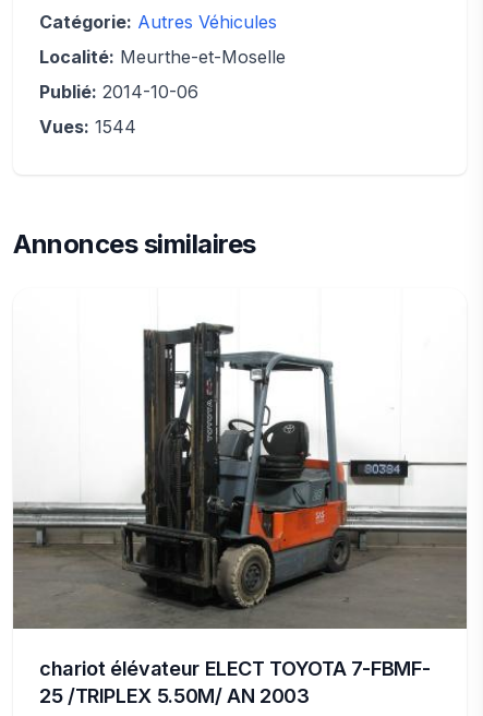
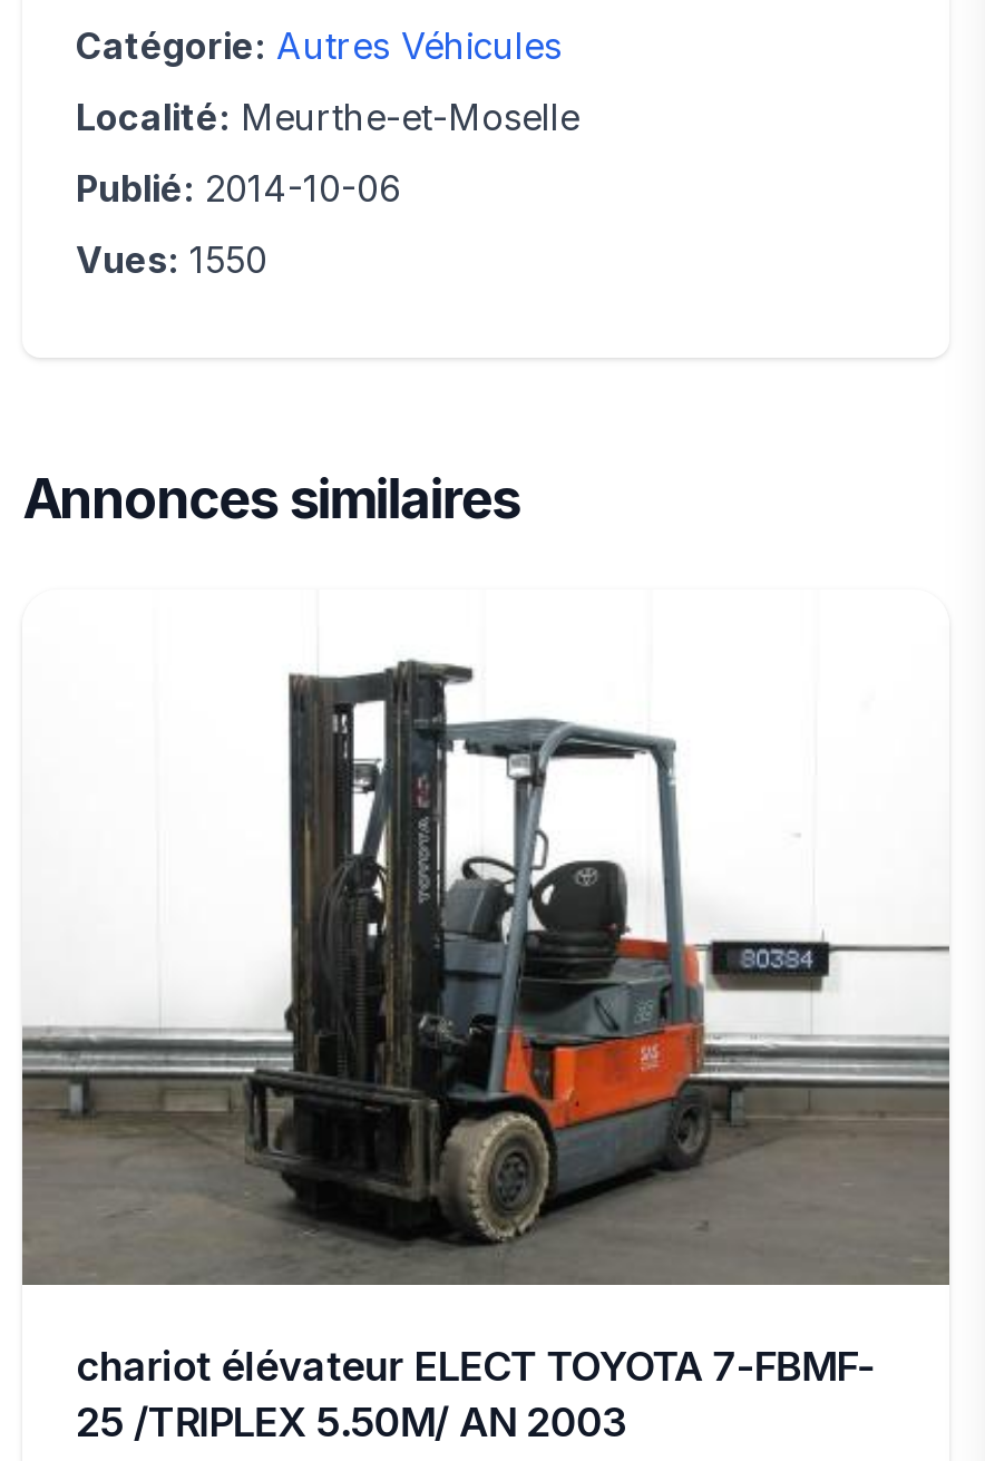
- Vues: 1544
+ Vues: 1550
